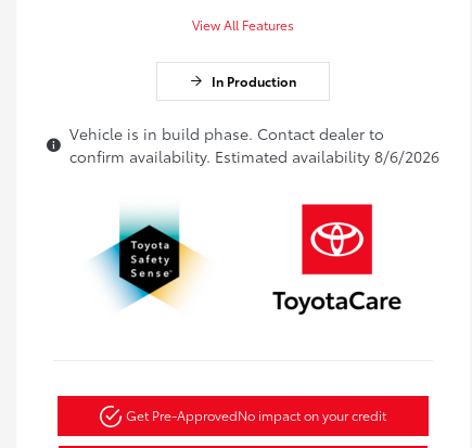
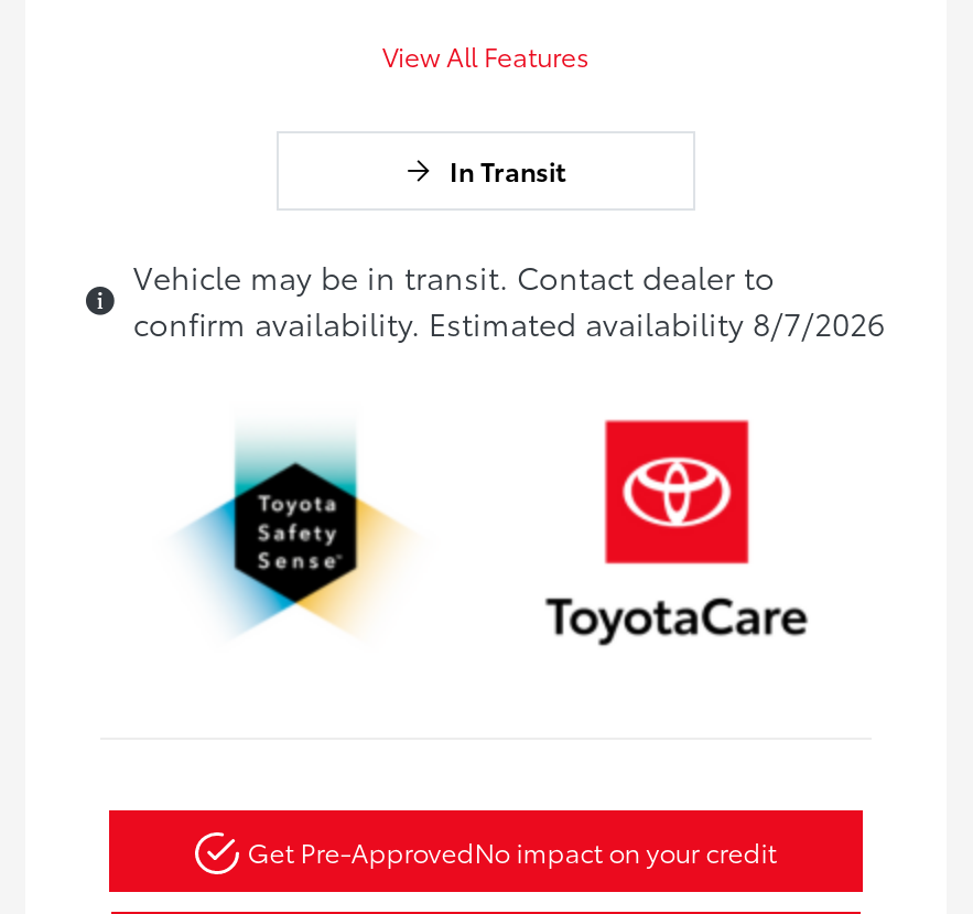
- In Production
+ In Transit

- Vehicle is in build phase. Contact dealer to
+ Vehicle may be in transit. Contact dealer to

- confirm availability. Estimated availability 8/6/2026
+ confirm availability. Estimated availability 8/7/2026
